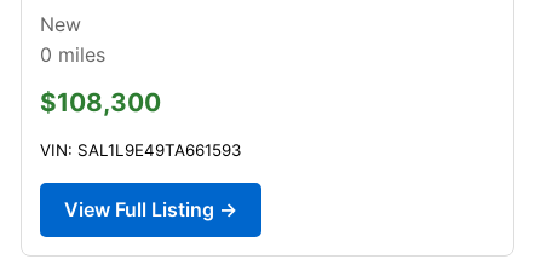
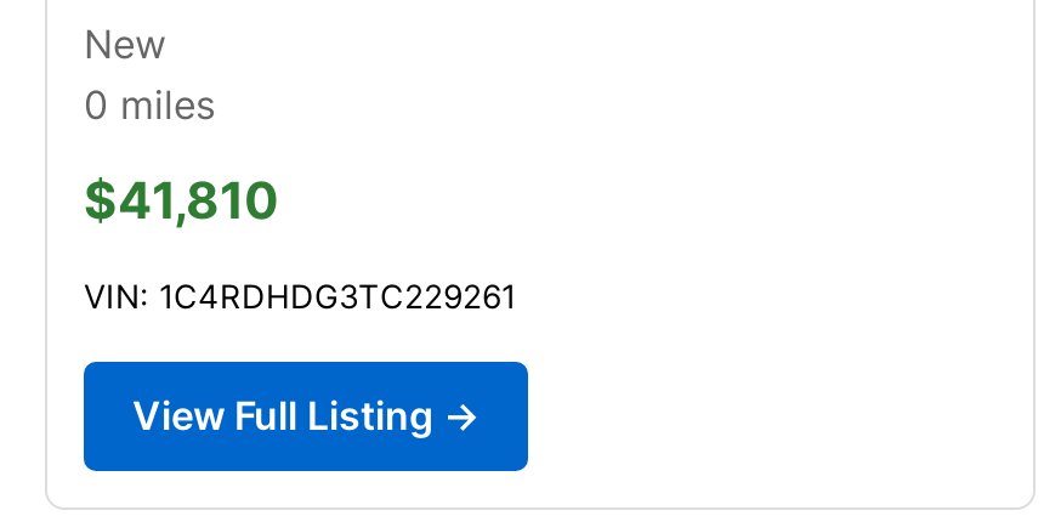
- $108,300
+ $41,810

- VIN: SAL1L9E49TA661593
+ VIN: 1C4RDHDG3TC229261
